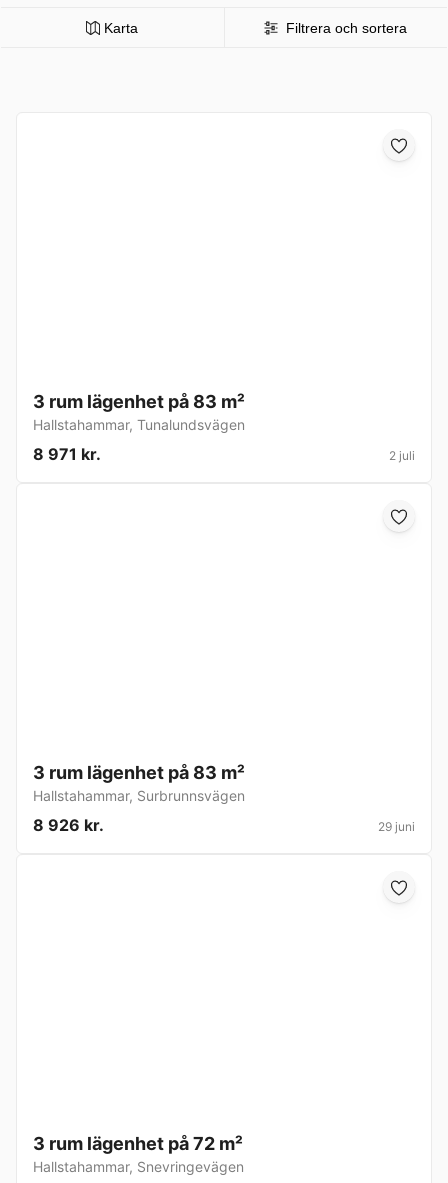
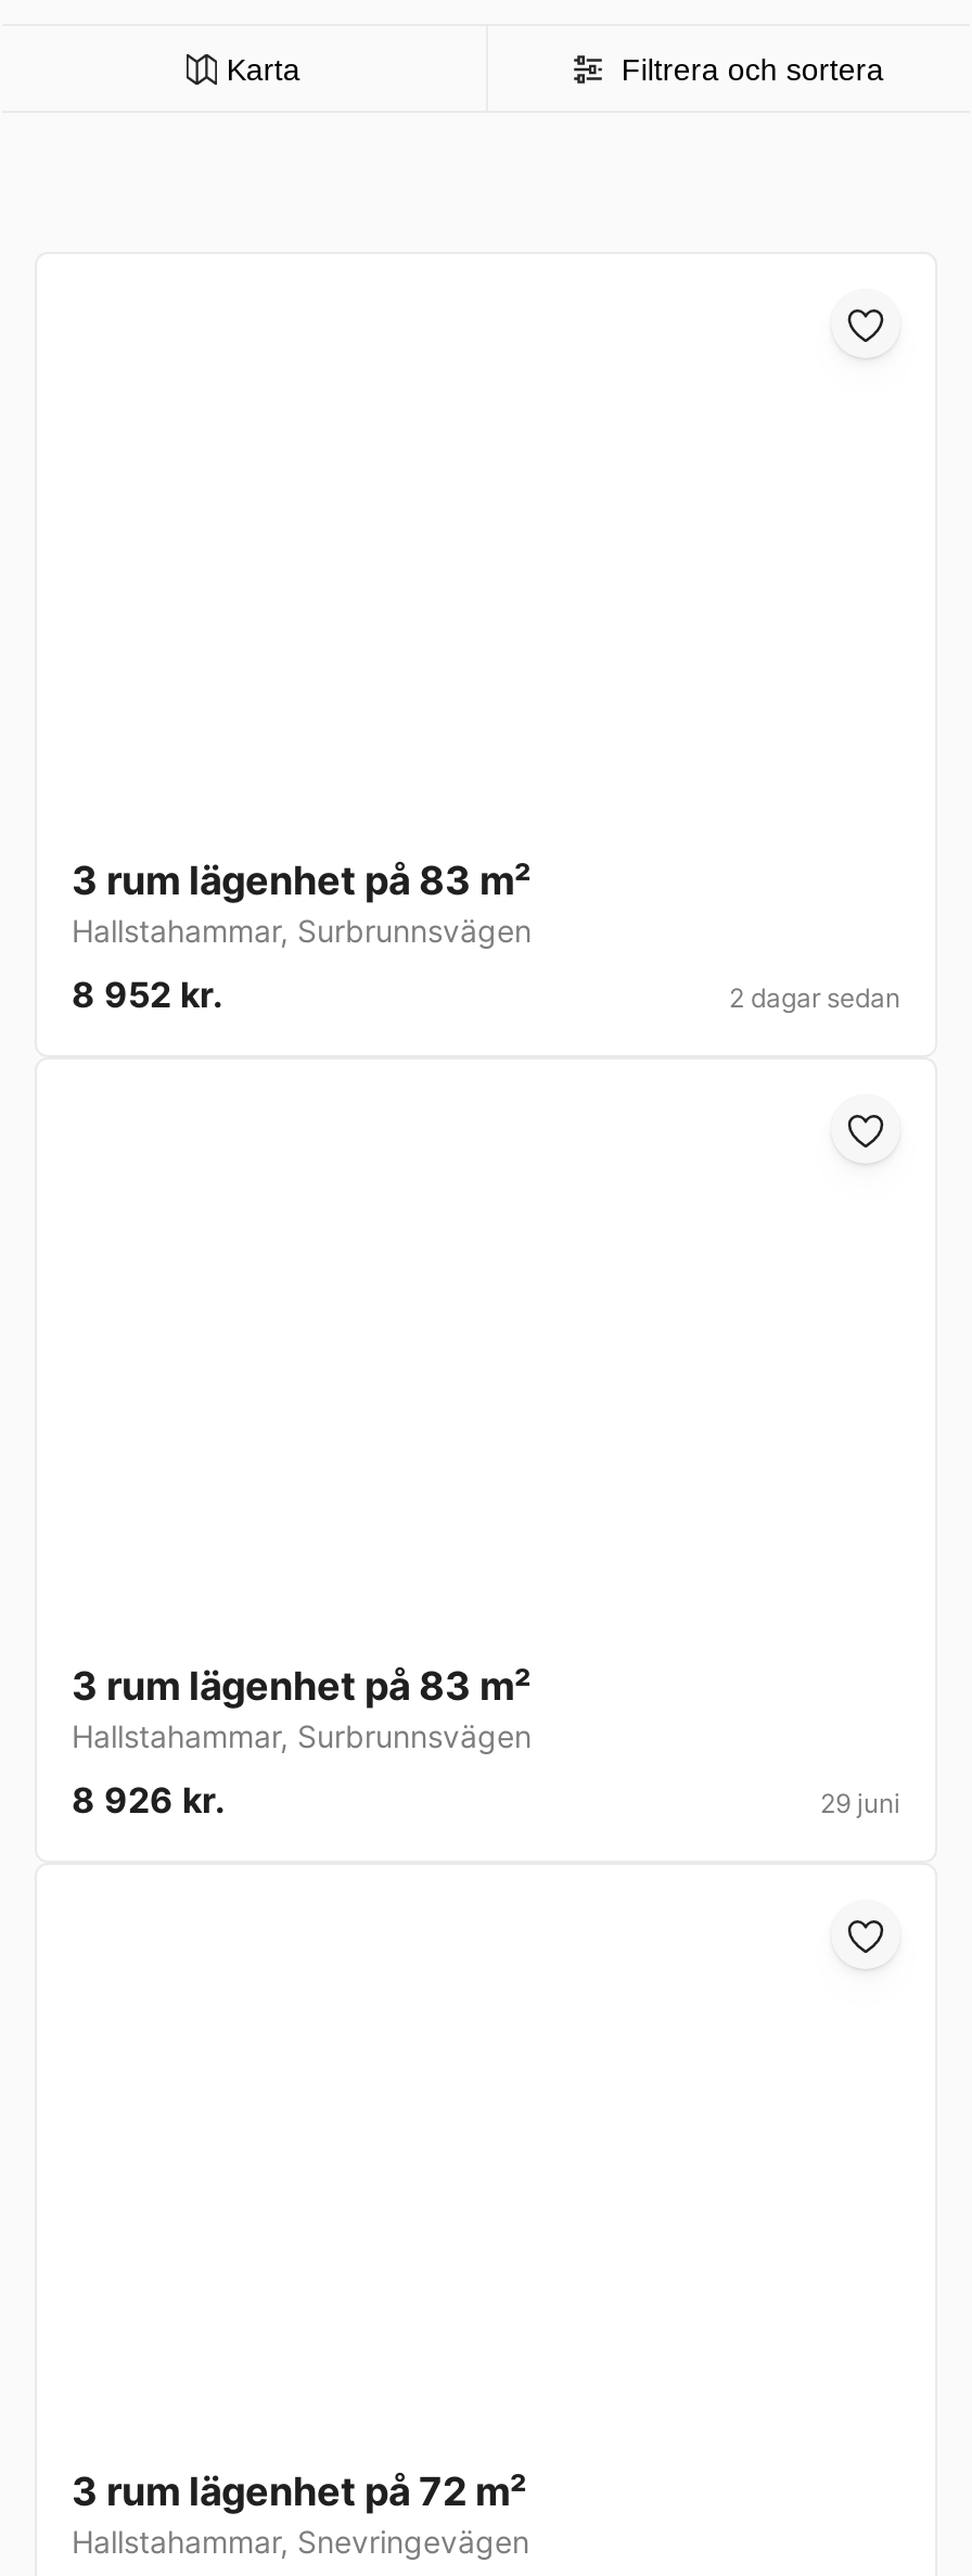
- Hallstahammar, Tunalundsvägen
+ Hallstahammar, Surbrunnsvägen

- 8 971 kr.
- 2 juli
+ 8 952 kr.
+ 2 dagar sedan
